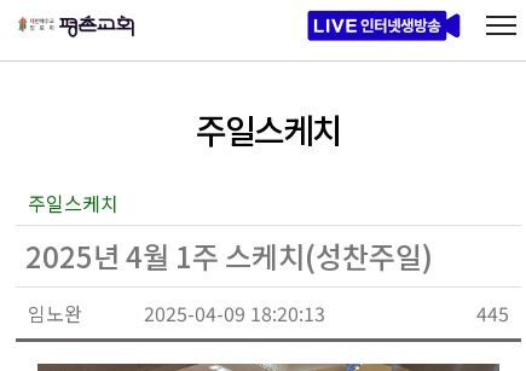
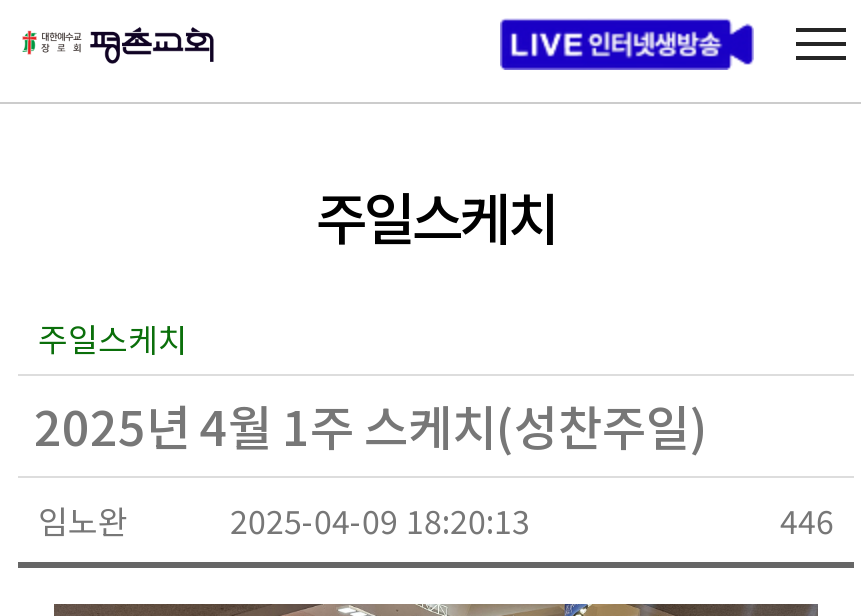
- 445
+ 446
